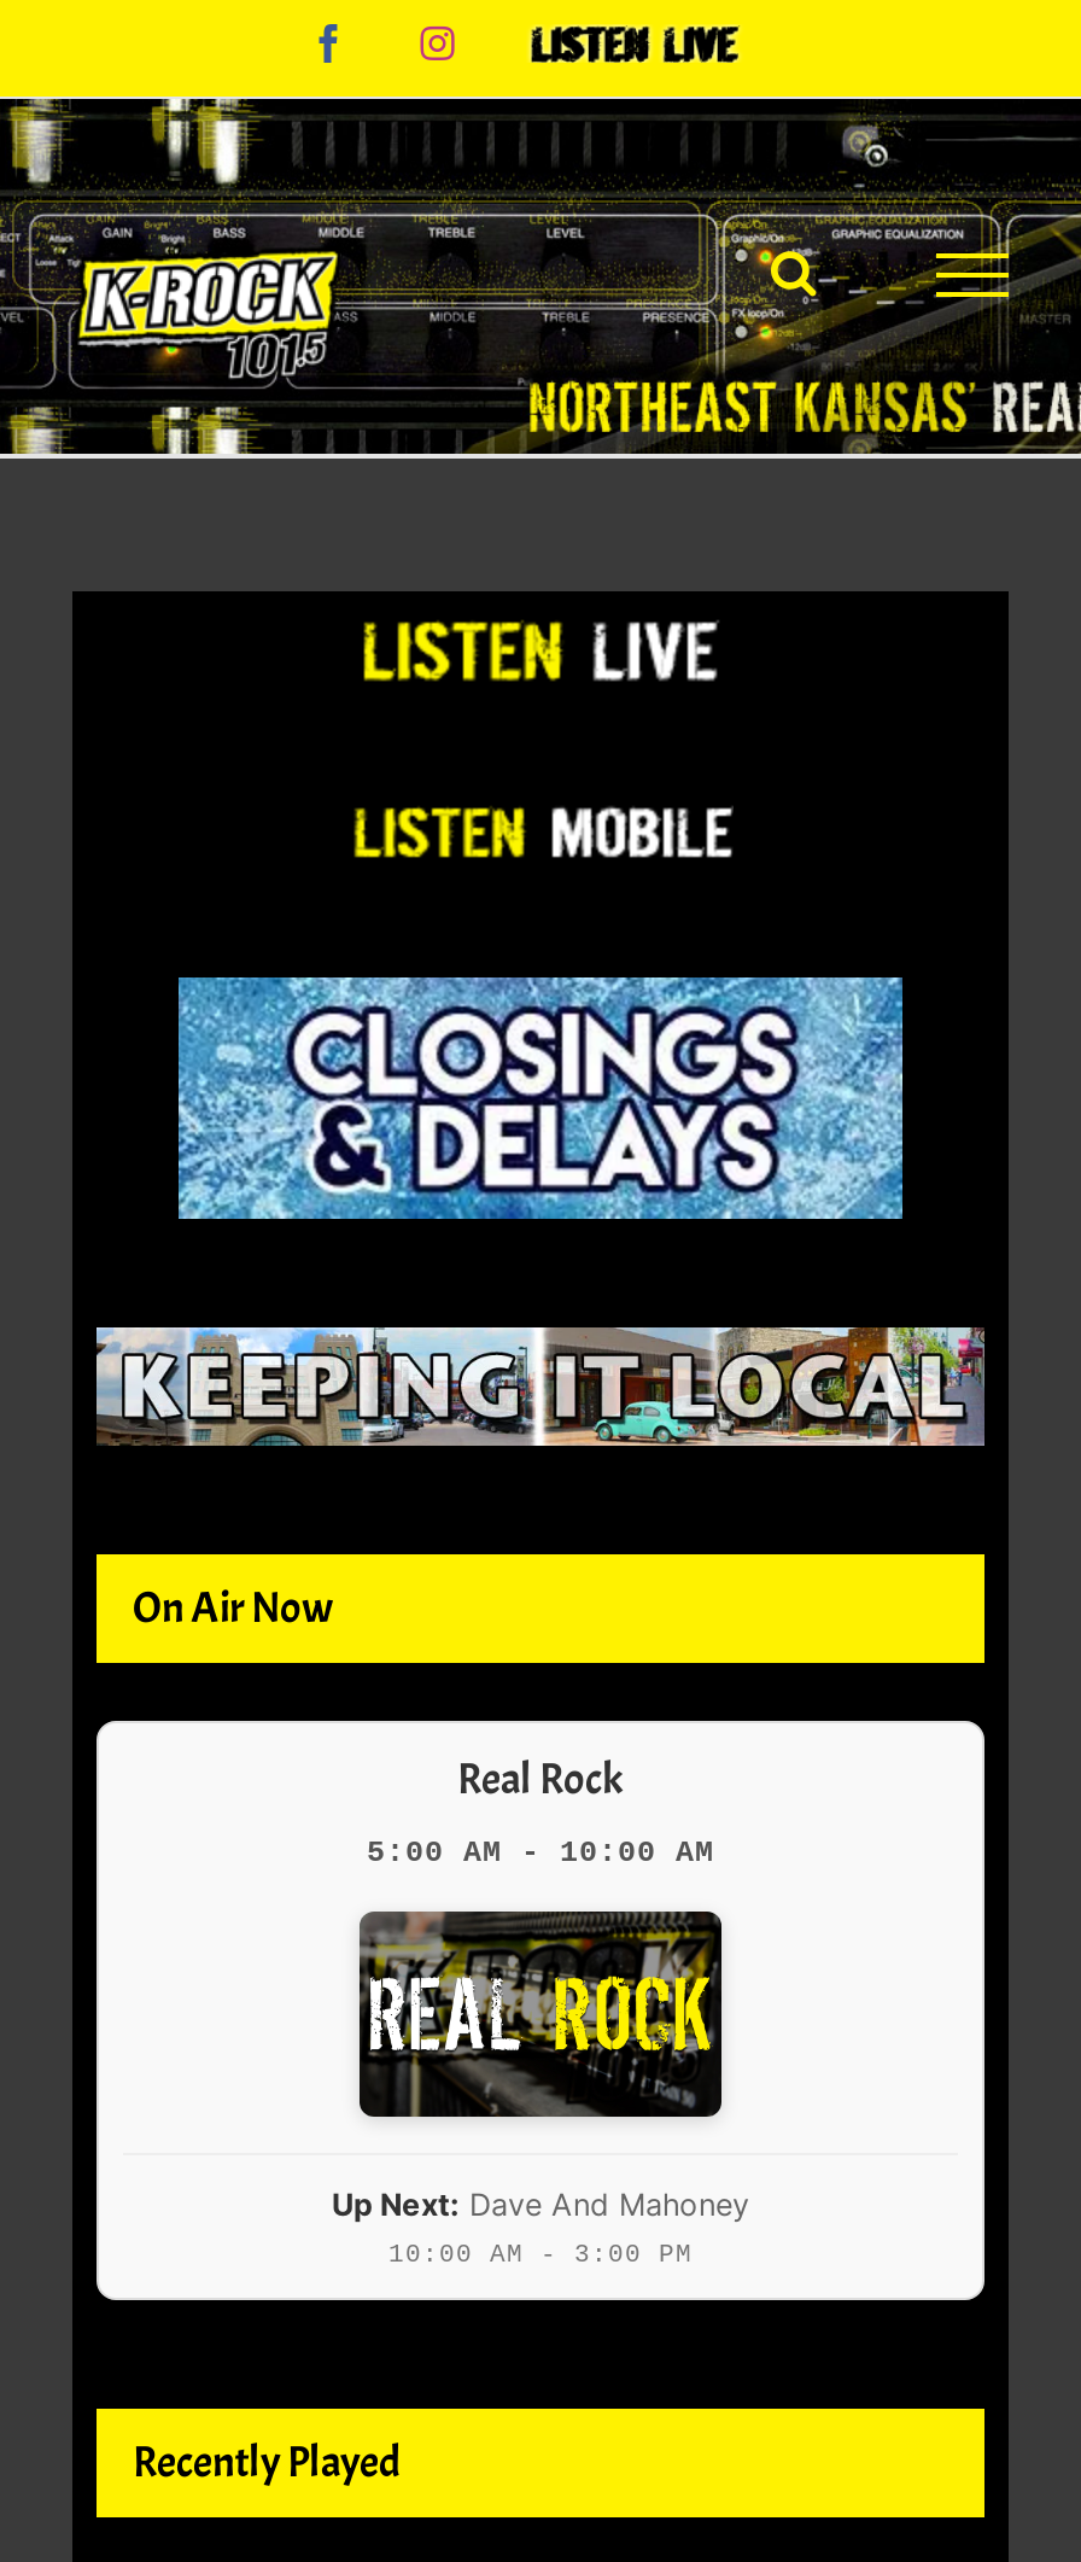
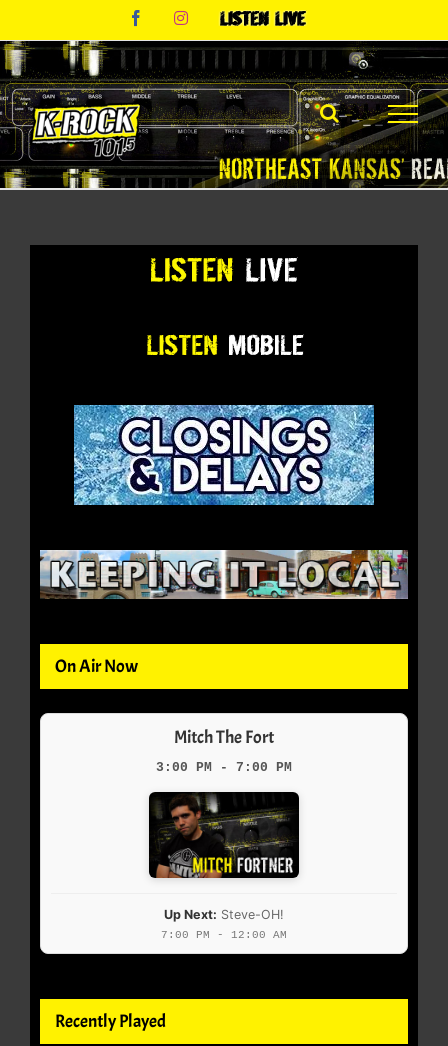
- Real Rock
+ Mitch The Fort

- 5:00 AM - 10:00 AM
+ 3:00 PM - 7:00 PM

- [image]
- Up Next: Dave And Mahoney
+ [image]
+ Up Next: Steve-OH!

- 10:00 AM - 3:00 PM
+ 7:00 PM - 12:00 AM
